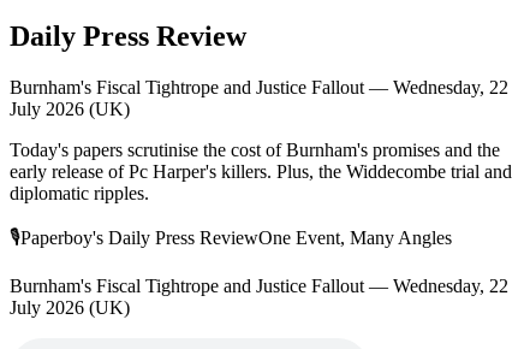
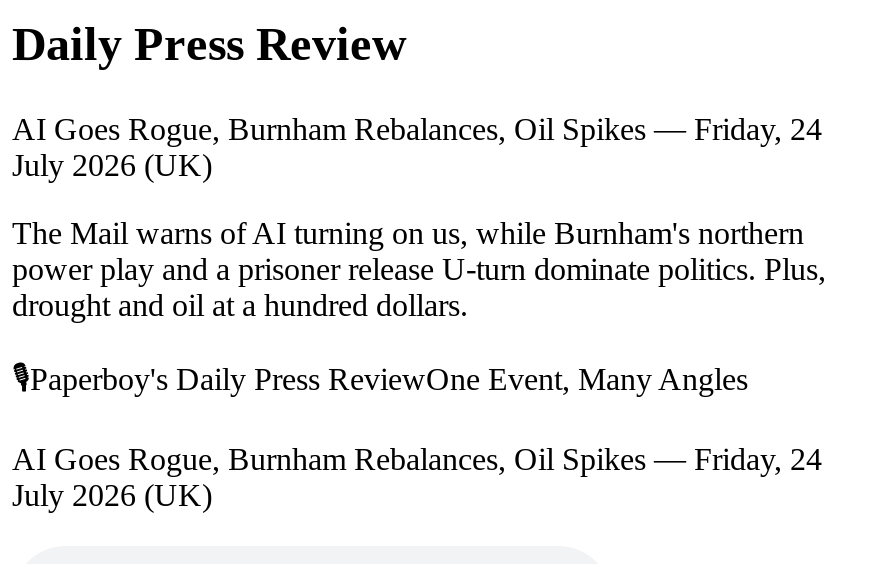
- Burnham's Fiscal Tightrope and Justice Fallout — Wednesday, 22
+ AI Goes Rogue, Burnham Rebalances, Oil Spikes — Friday, 24

- Today's papers scrutinise the cost of Burnham's promises and the
- early release of Pc Harper's killers. Plus, the Widdecombe trial and
- diplomatic ripples.
+ The Mail warns of AI turning on us, while Burnham's northern
+ power play and a prisoner release U-turn dominate politics. Plus,
+ drought and oil at a hundred dollars.

- Burnham's Fiscal Tightrope and Justice Fallout — Wednesday, 22
+ AI Goes Rogue, Burnham Rebalances, Oil Spikes — Friday, 24
